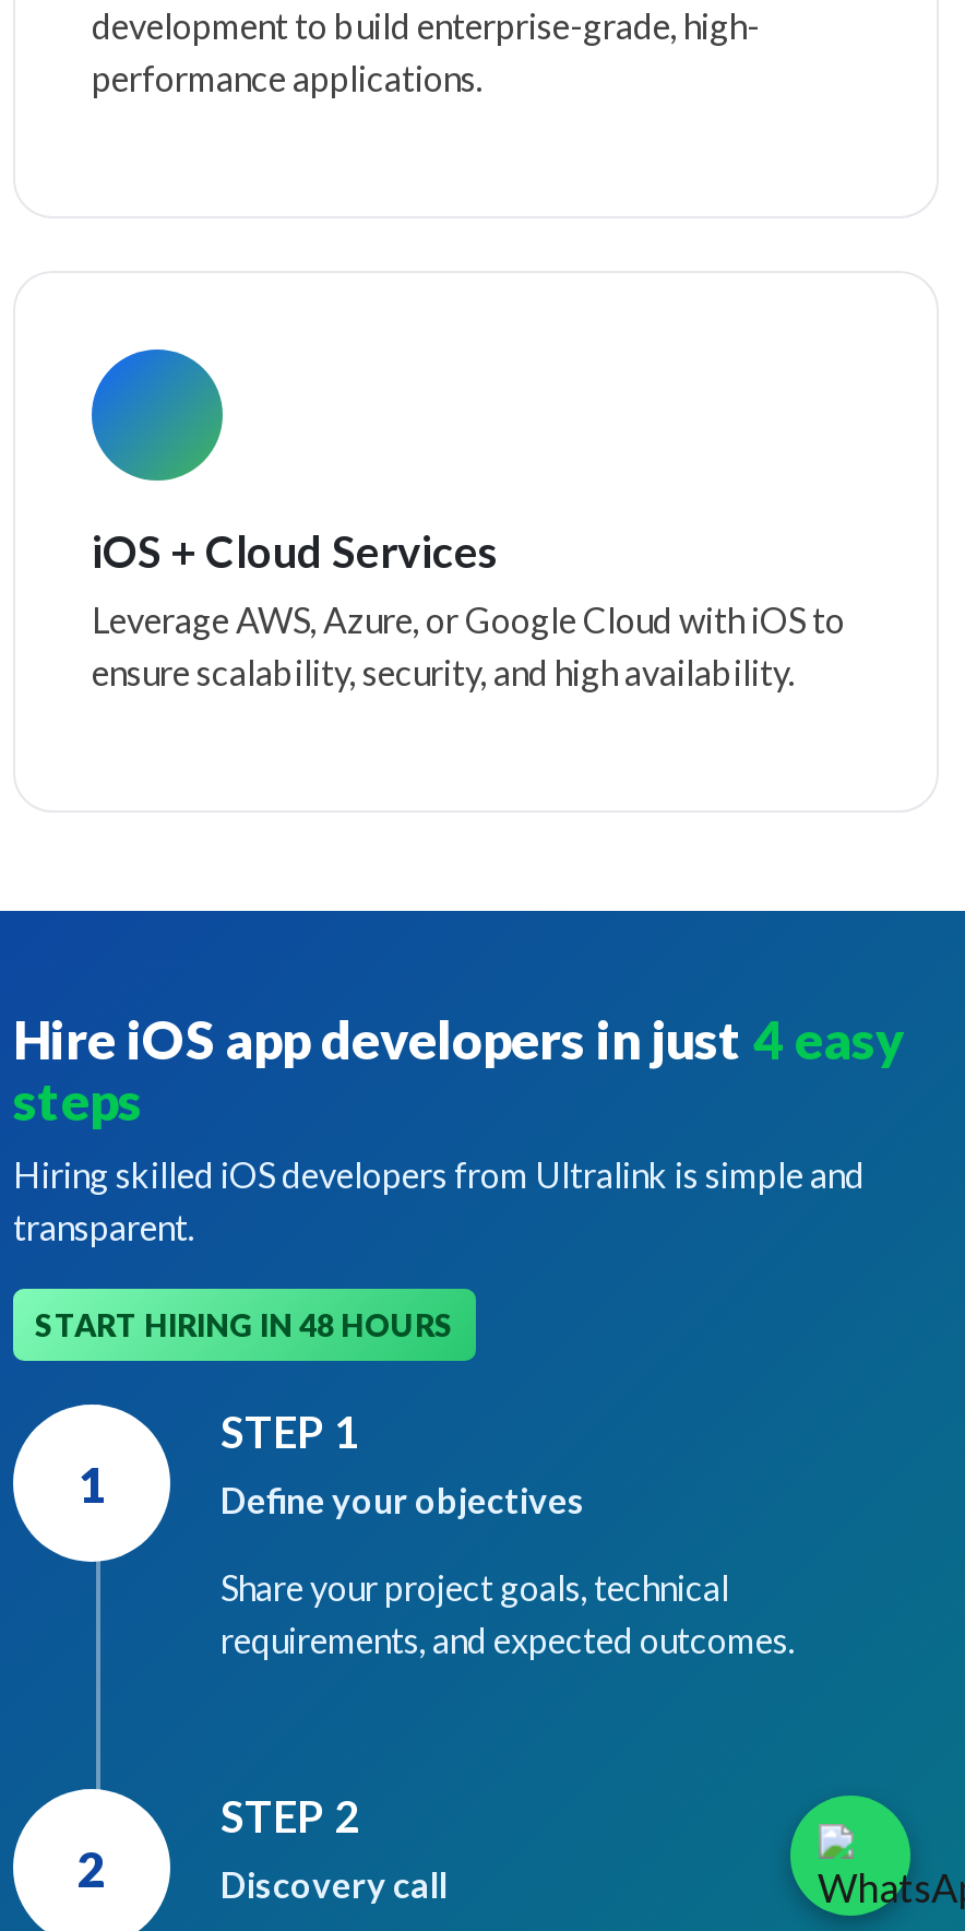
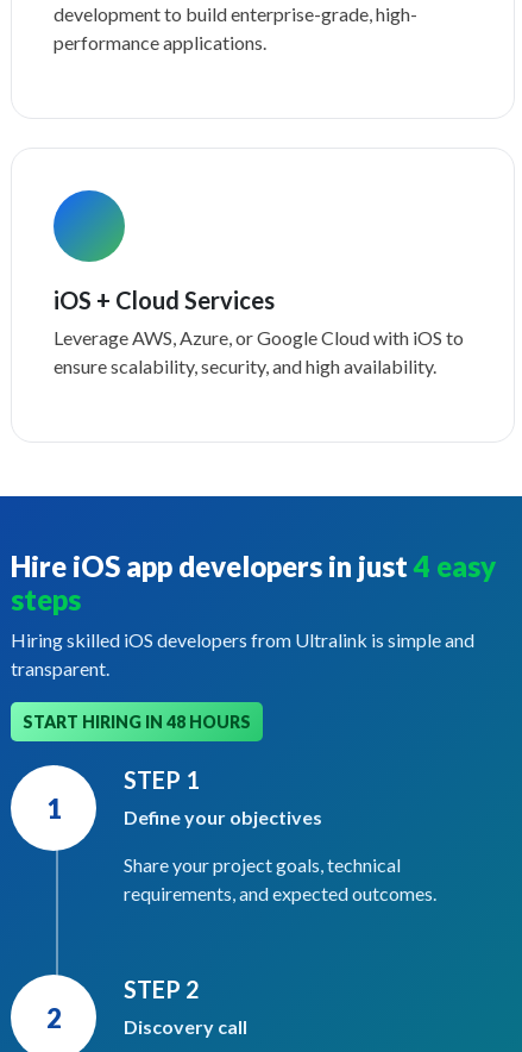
- [image]
